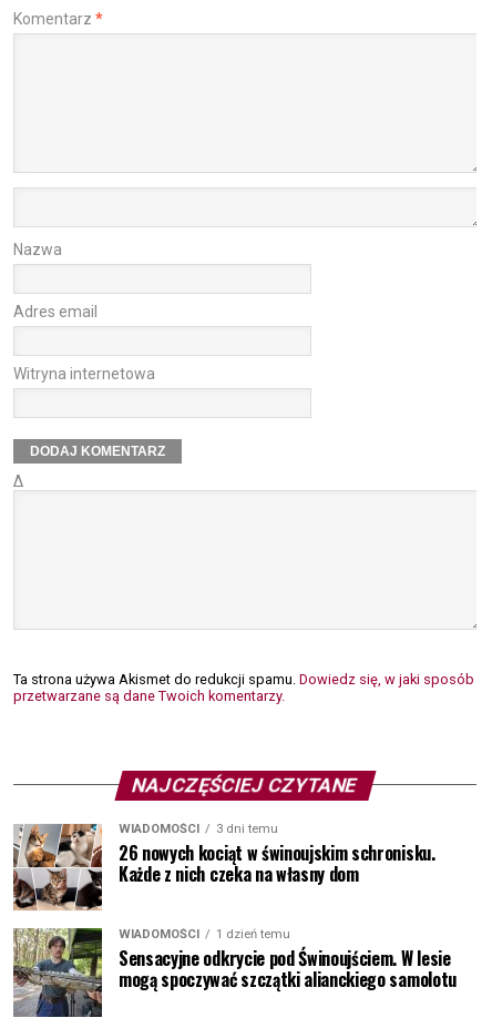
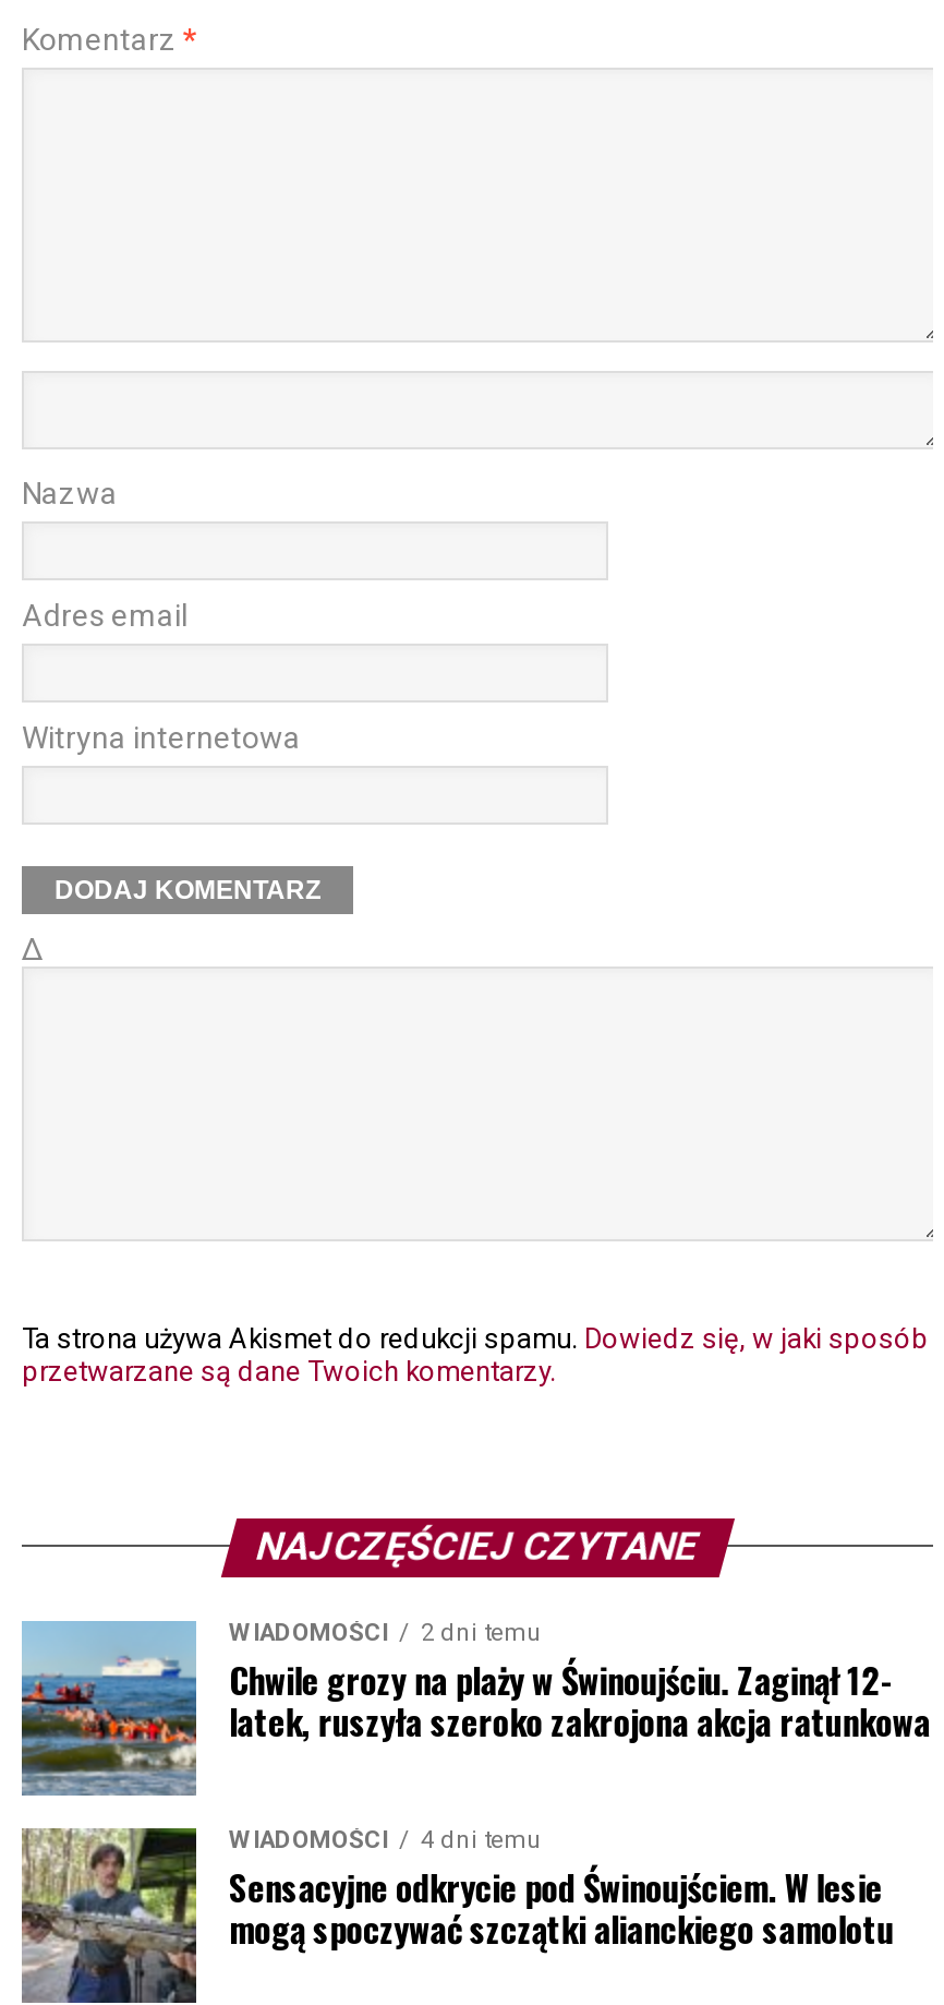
- [image]
- 3 dni temu
- 26 nowych kociąt w świnoujskim schronisku.
- Każde z nich czeka na własny dom
+ [image]
+ 2 dni temu
+ Chwile grozy na plaży w Świnoujściu. Zaginął 12-
+ latek, ruszyła szeroko zakrojona akcja ratunkowa

- WIADOMOŚCI 1 dzień temu
+ WIADOMOŚCI 4 dni temu
